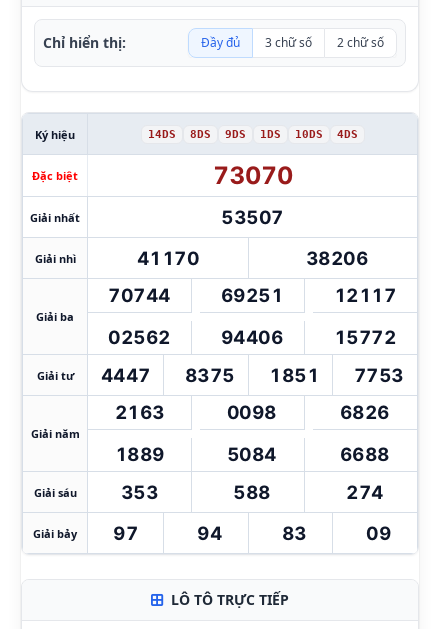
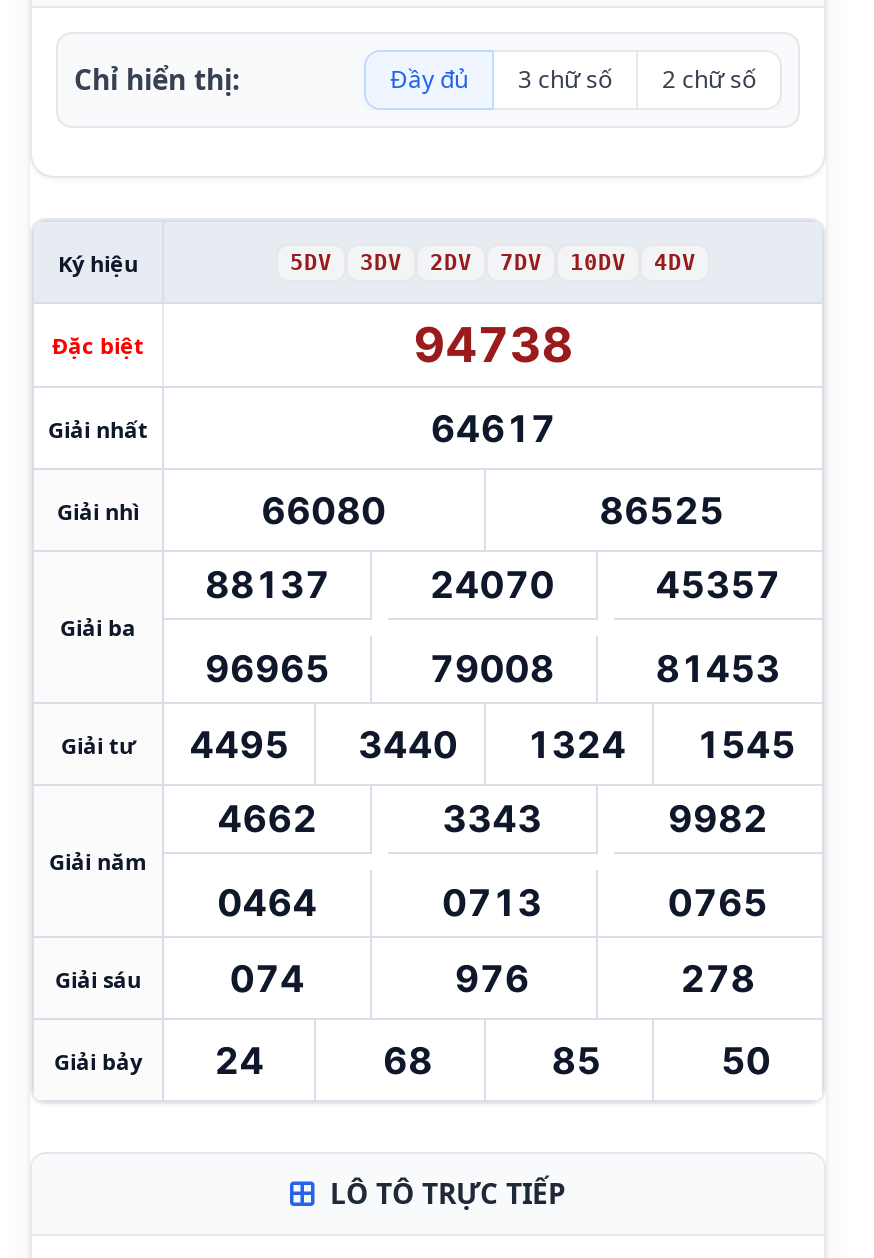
- 14DS
- 8DS
- 9DS
- 1DS
- 10DS
- 4DS
+ 5DV
+ 3DV
+ 2DV
+ 7DV
+ 10DV
+ 4DV

- 73070
+ 94738

- 535 07
+ 646 17

- 41170
+ 66080

- 38206
+ 86525

- 707 44
+ 881 37

- 69251
+ 24070

- 12117
+ 45357

- 02562
+ 96965

- 94406
+ 79008

- 15772
+ 81453

- 4447
+ 4495

- 8375
+ 3440

- 1851
+ 1324

- 7753
+ 1545

- 2163
+ 4662

- 0098
+ 3343

- 6826
+ 9982

- 1889
+ 0464

- 50 84
+ 07 13

- 6688
+ 0765

- 353
+ 074

- 588
+ 976

- 274
+ 278

- 97
+ 24

- 94
+ 68

- 83
+ 85

- 09
+ 50
